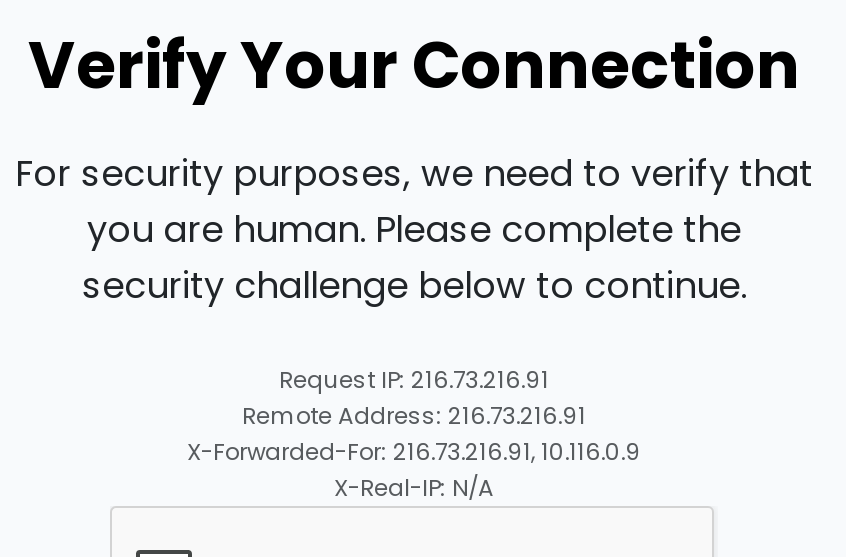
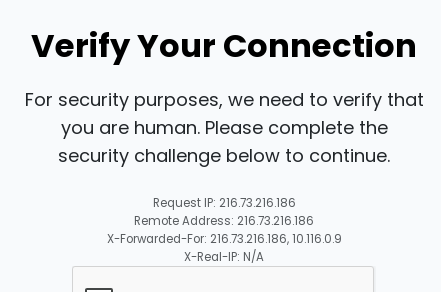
- Request IP: 216.73.216.91
+ Request IP: 216.73.216.186

- Remote Address: 216.73.216.91
+ Remote Address: 216.73.216.186

- X-Forwarded-For: 216.73.216.91, 10.116.0.9
+ X-Forwarded-For: 216.73.216.186, 10.116.0.9
